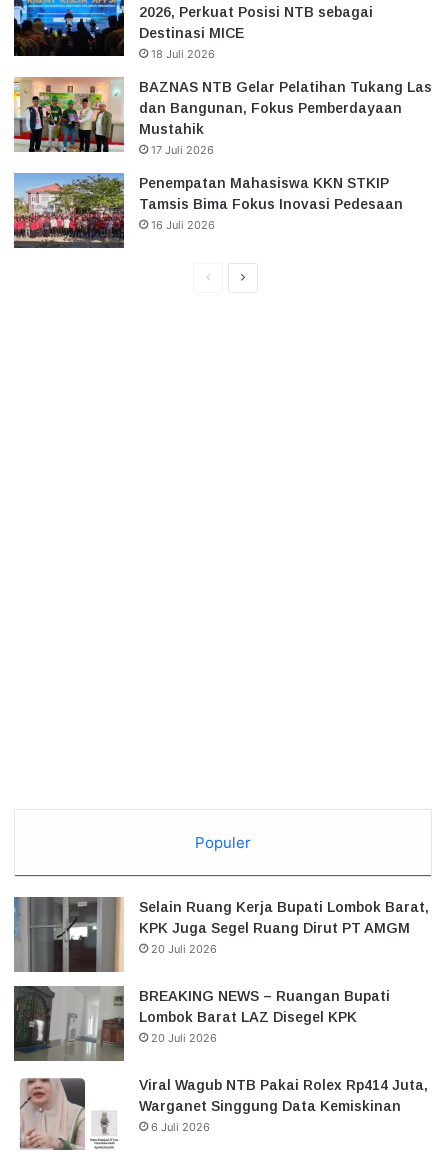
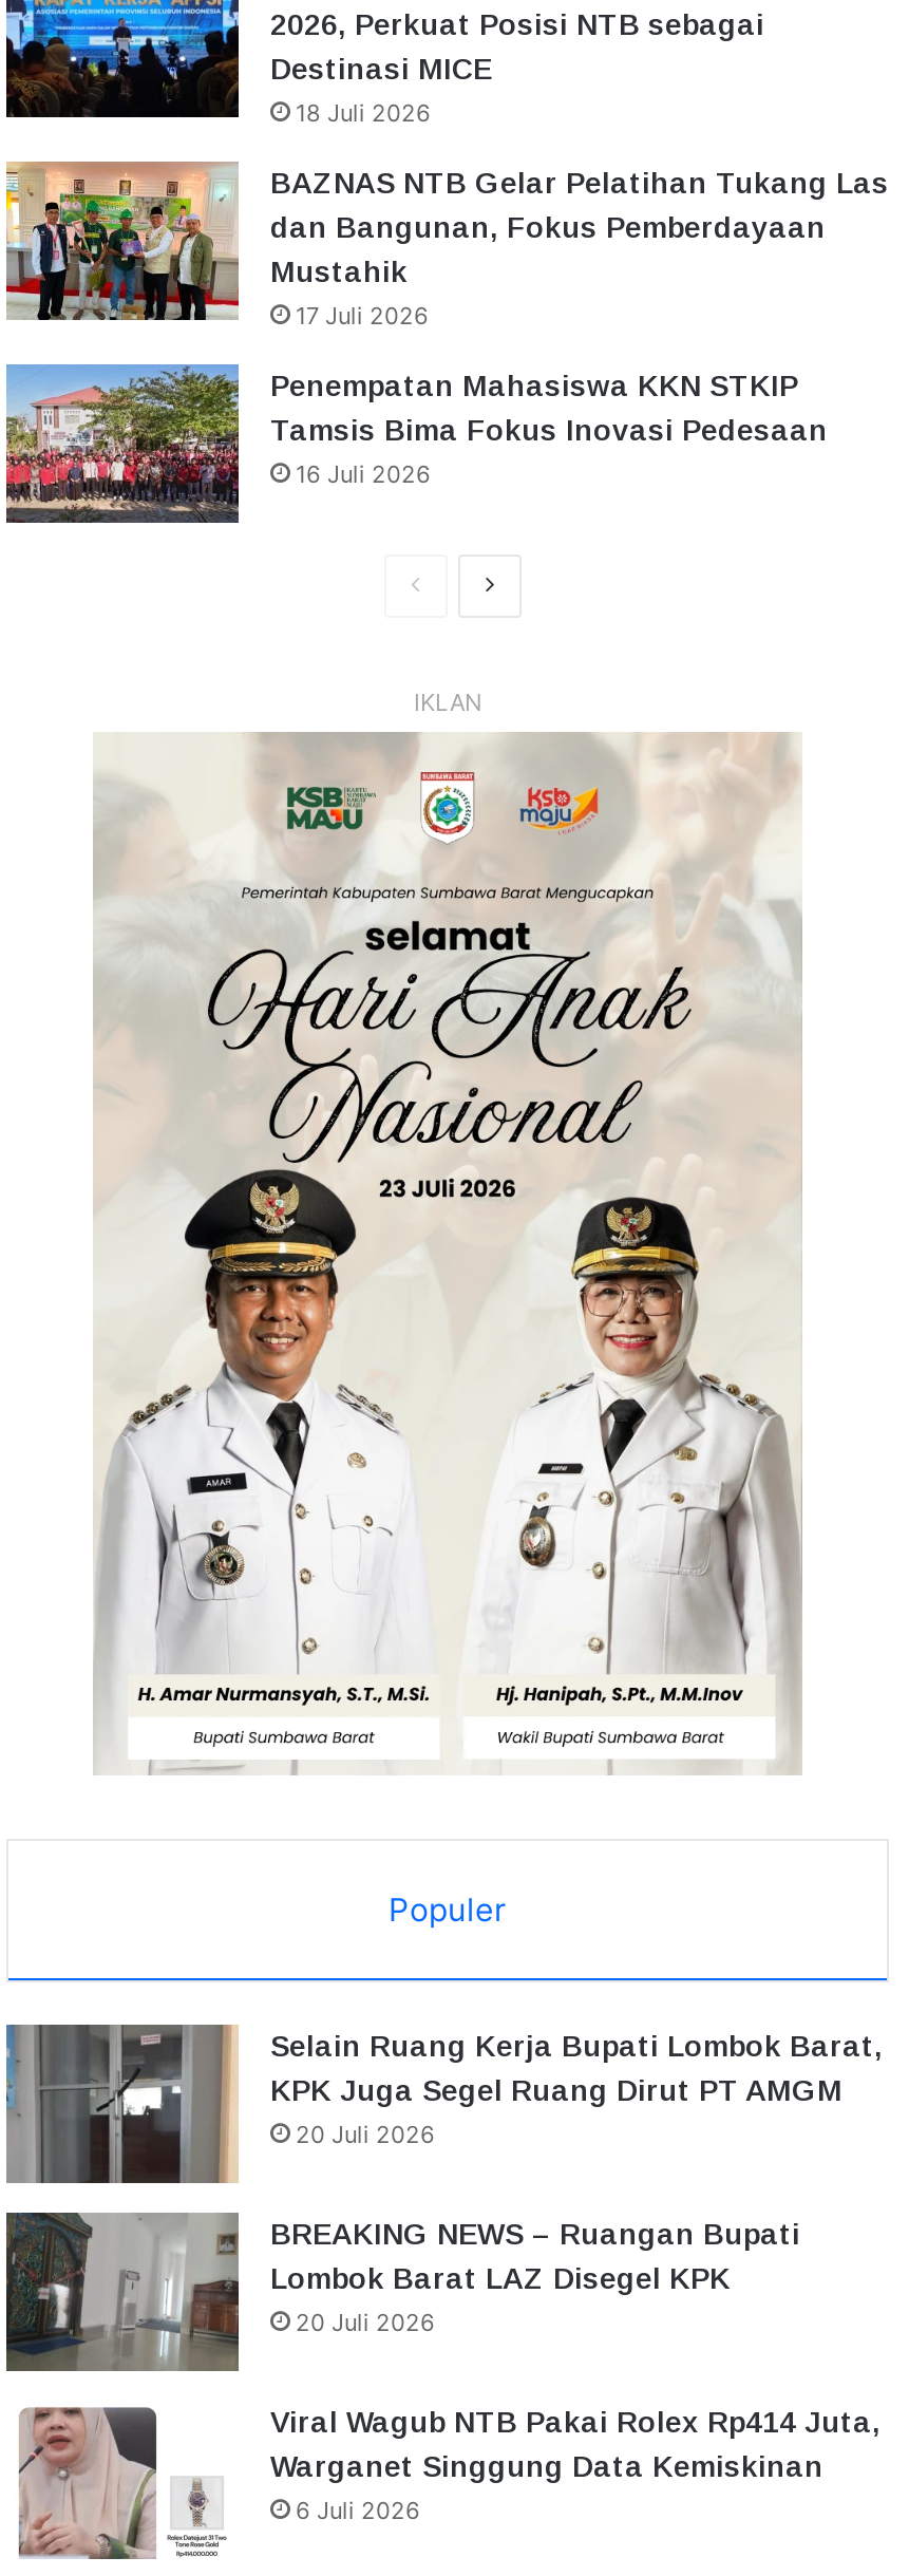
+ [image]

+ IKLAN
